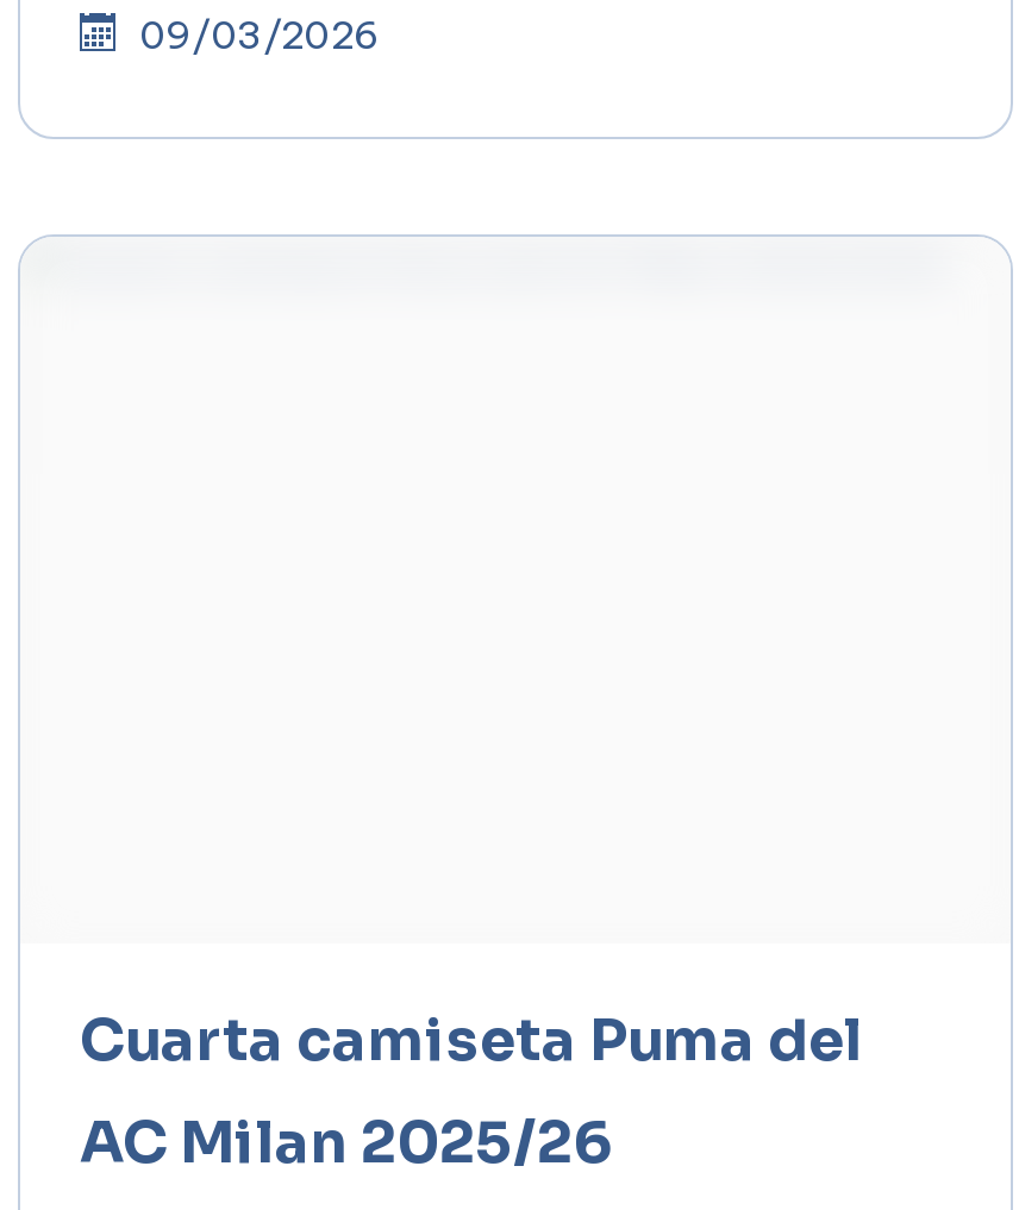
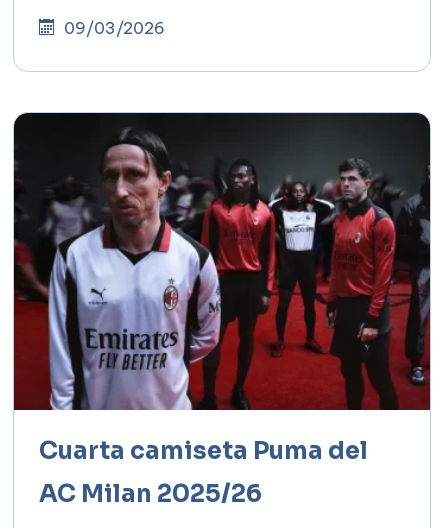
+ [image]
